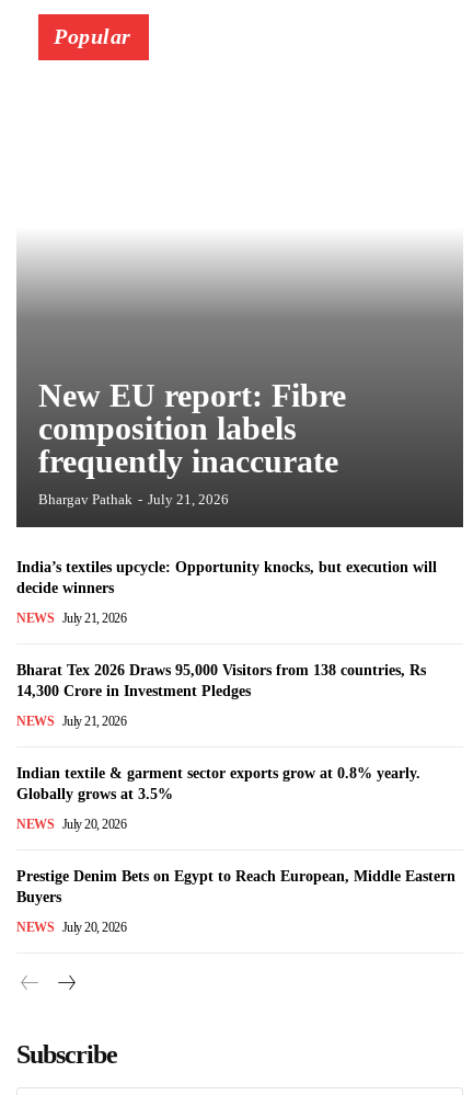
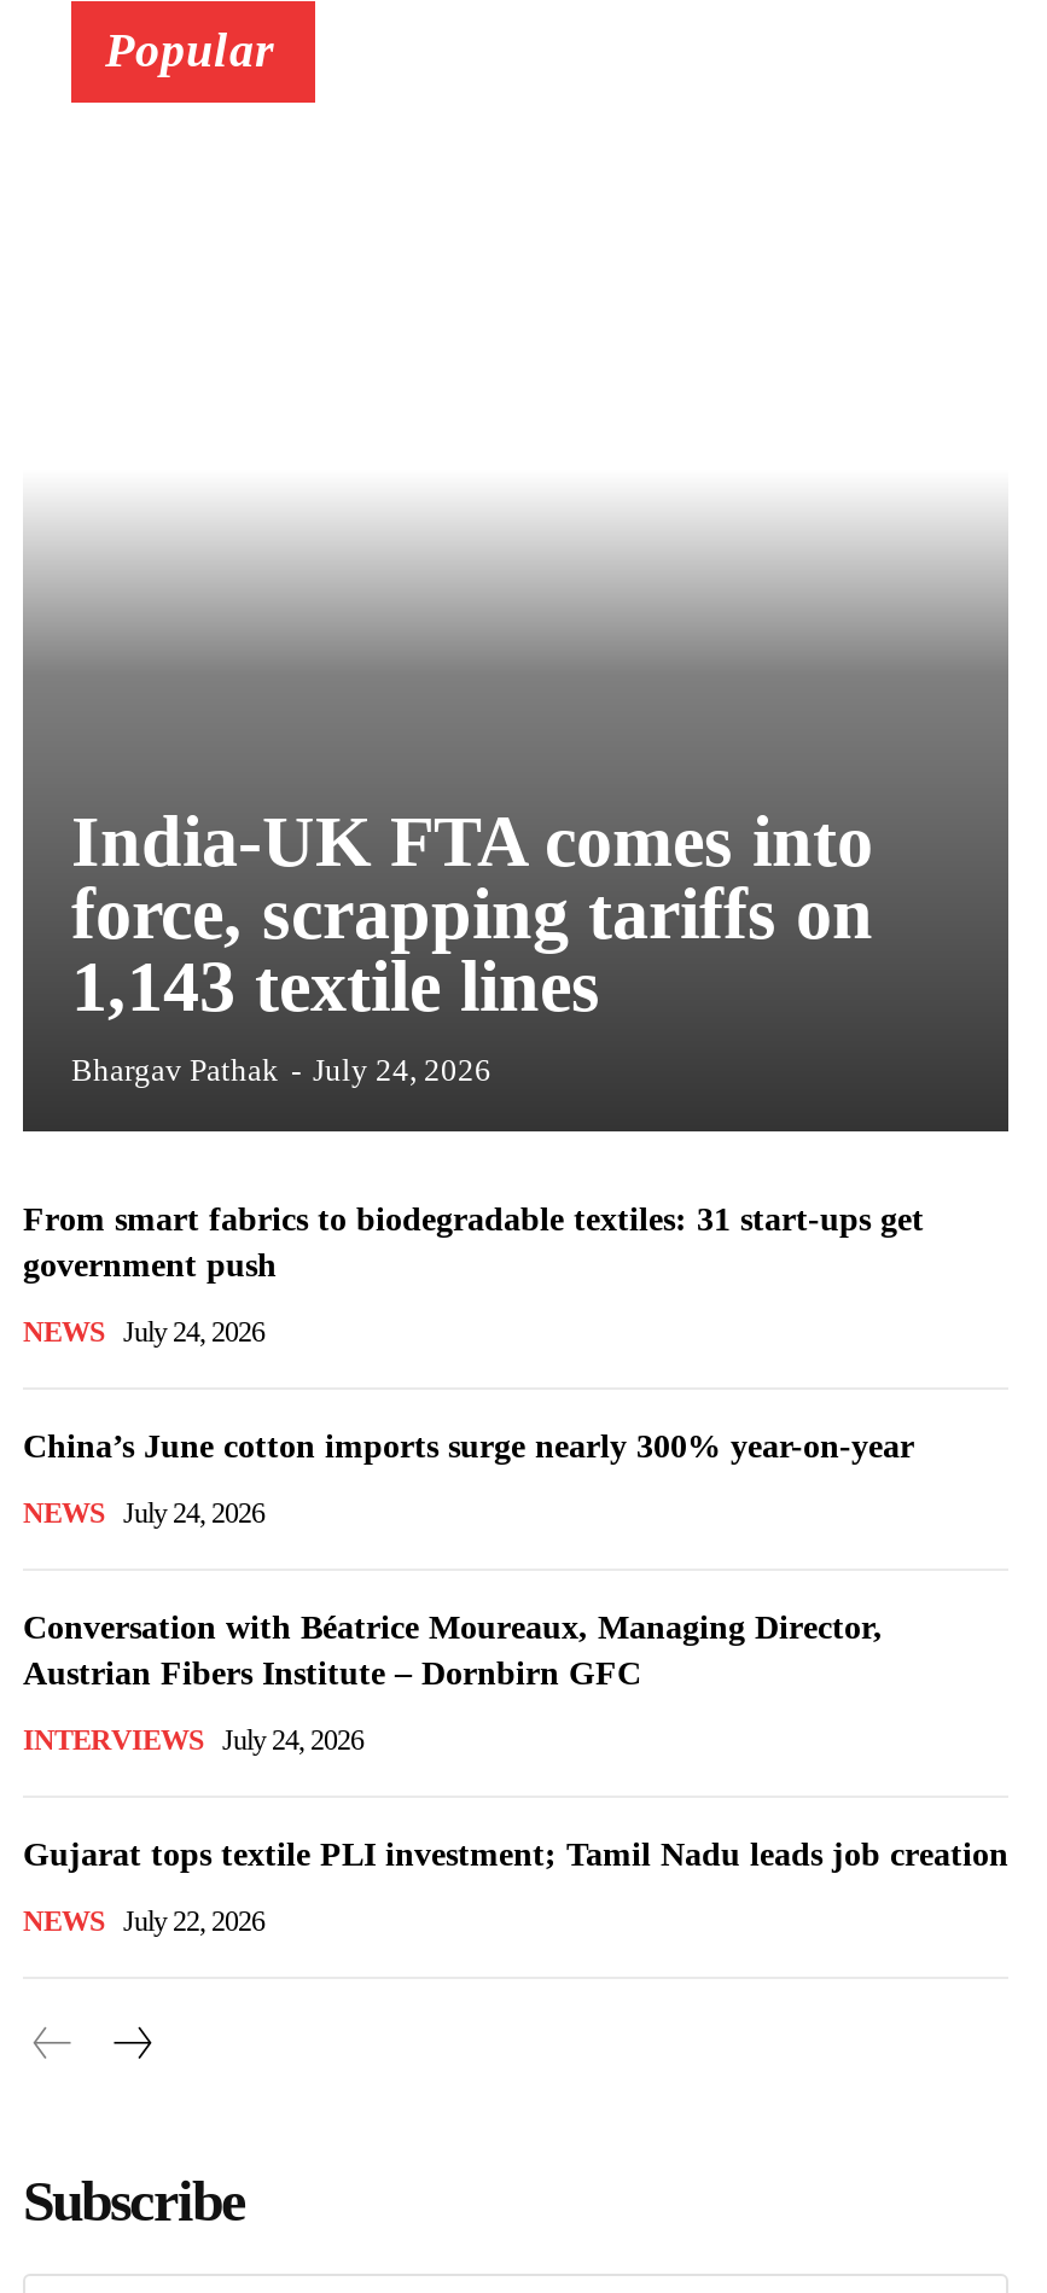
- New EU report: Fibre
- composition labels
- frequently inaccurate
- Bhargav Pathak - July 21, 2026
+ India-UK FTA comes into
+ force, scrapping tariffs on
+ 1,143 textile lines
+ Bhargav Pathak - July 24, 2026

- India’s textiles upcycle: Opportunity knocks, but execution will
- decide winners
+ From smart fabrics to biodegradable textiles: 31 start-ups get
+ government push

- NEWS July 21, 2026
+ NEWS July 24, 2026

- Bharat Tex 2026 Draws 95,000 Visitors from 138 countries, Rs
- 14,300 Crore in Investment Pledges
+ China’s June cotton imports surge nearly 300% year-on-year

- NEWS July 21, 2026
+ NEWS July 24, 2026

- Indian textile & garment sector exports grow at 0.8% yearly.
- Globally grows at 3.5%
+ Conversation with Béatrice Moureaux, Managing Director,
+ Austrian Fibers Institute – Dornbirn GFC

- NEWS July 20, 2026
+ INTERVIEWS July 24, 2026

- Prestige Denim Bets on Egypt to Reach European, Middle Eastern
- Buyers
+ Gujarat tops textile PLI investment; Tamil Nadu leads job creation

- NEWS July 20, 2026
+ NEWS July 22, 2026
